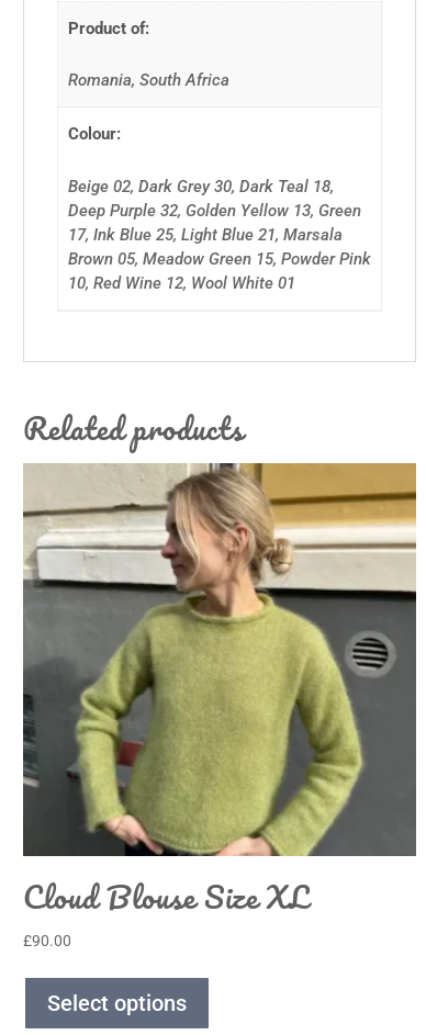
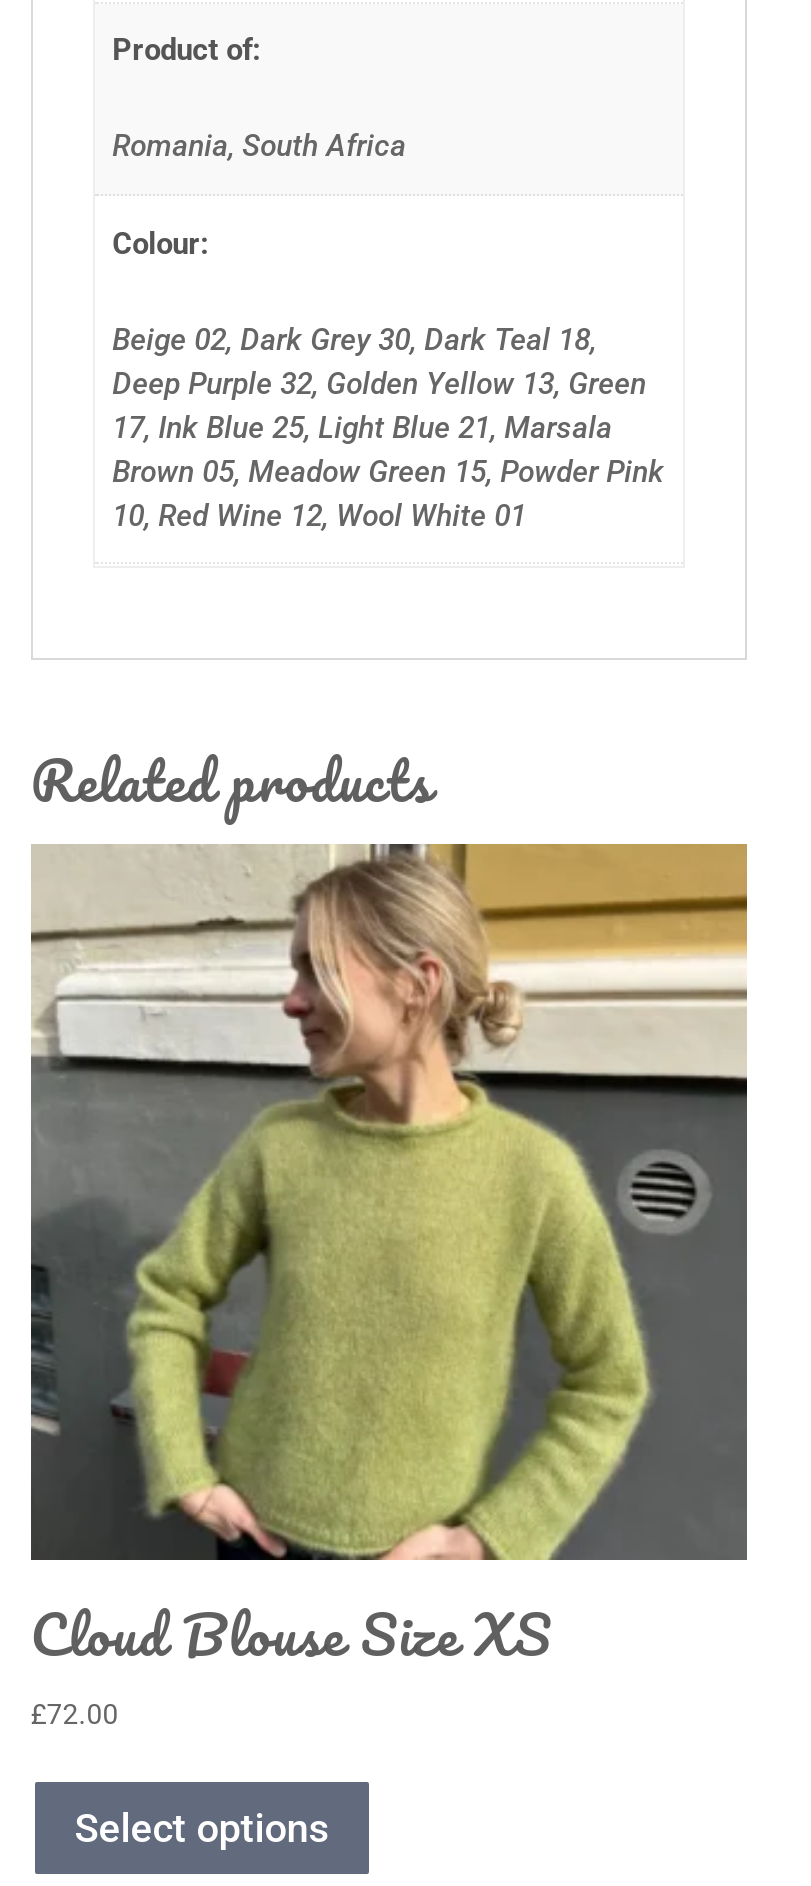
- Cloud Blouse Size XL
+ Cloud Blouse Size XS

- £90.00
+ £72.00
